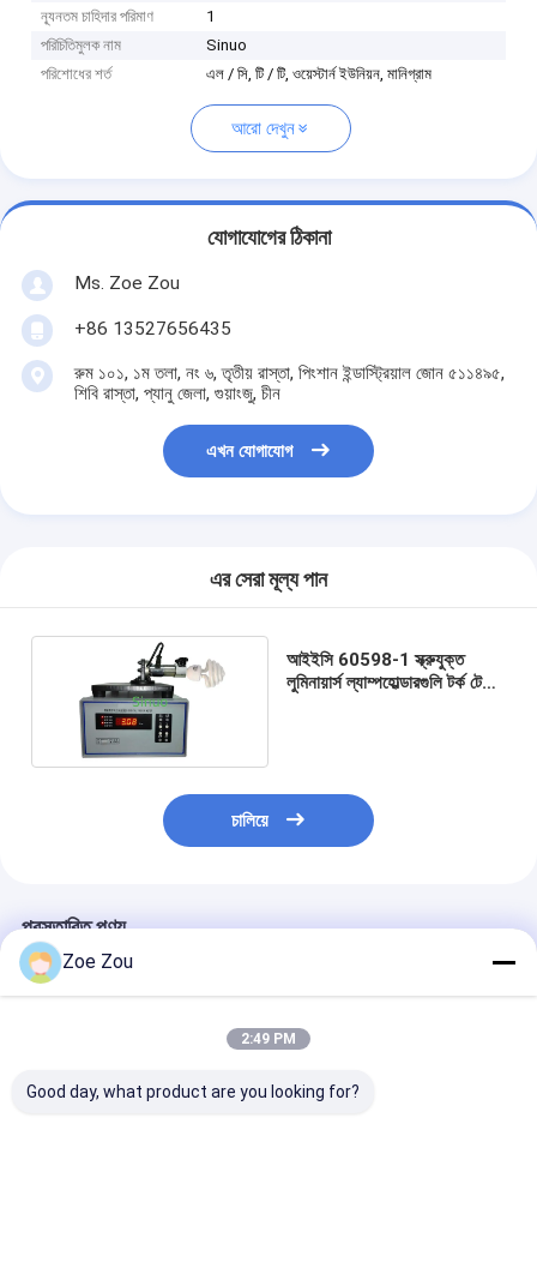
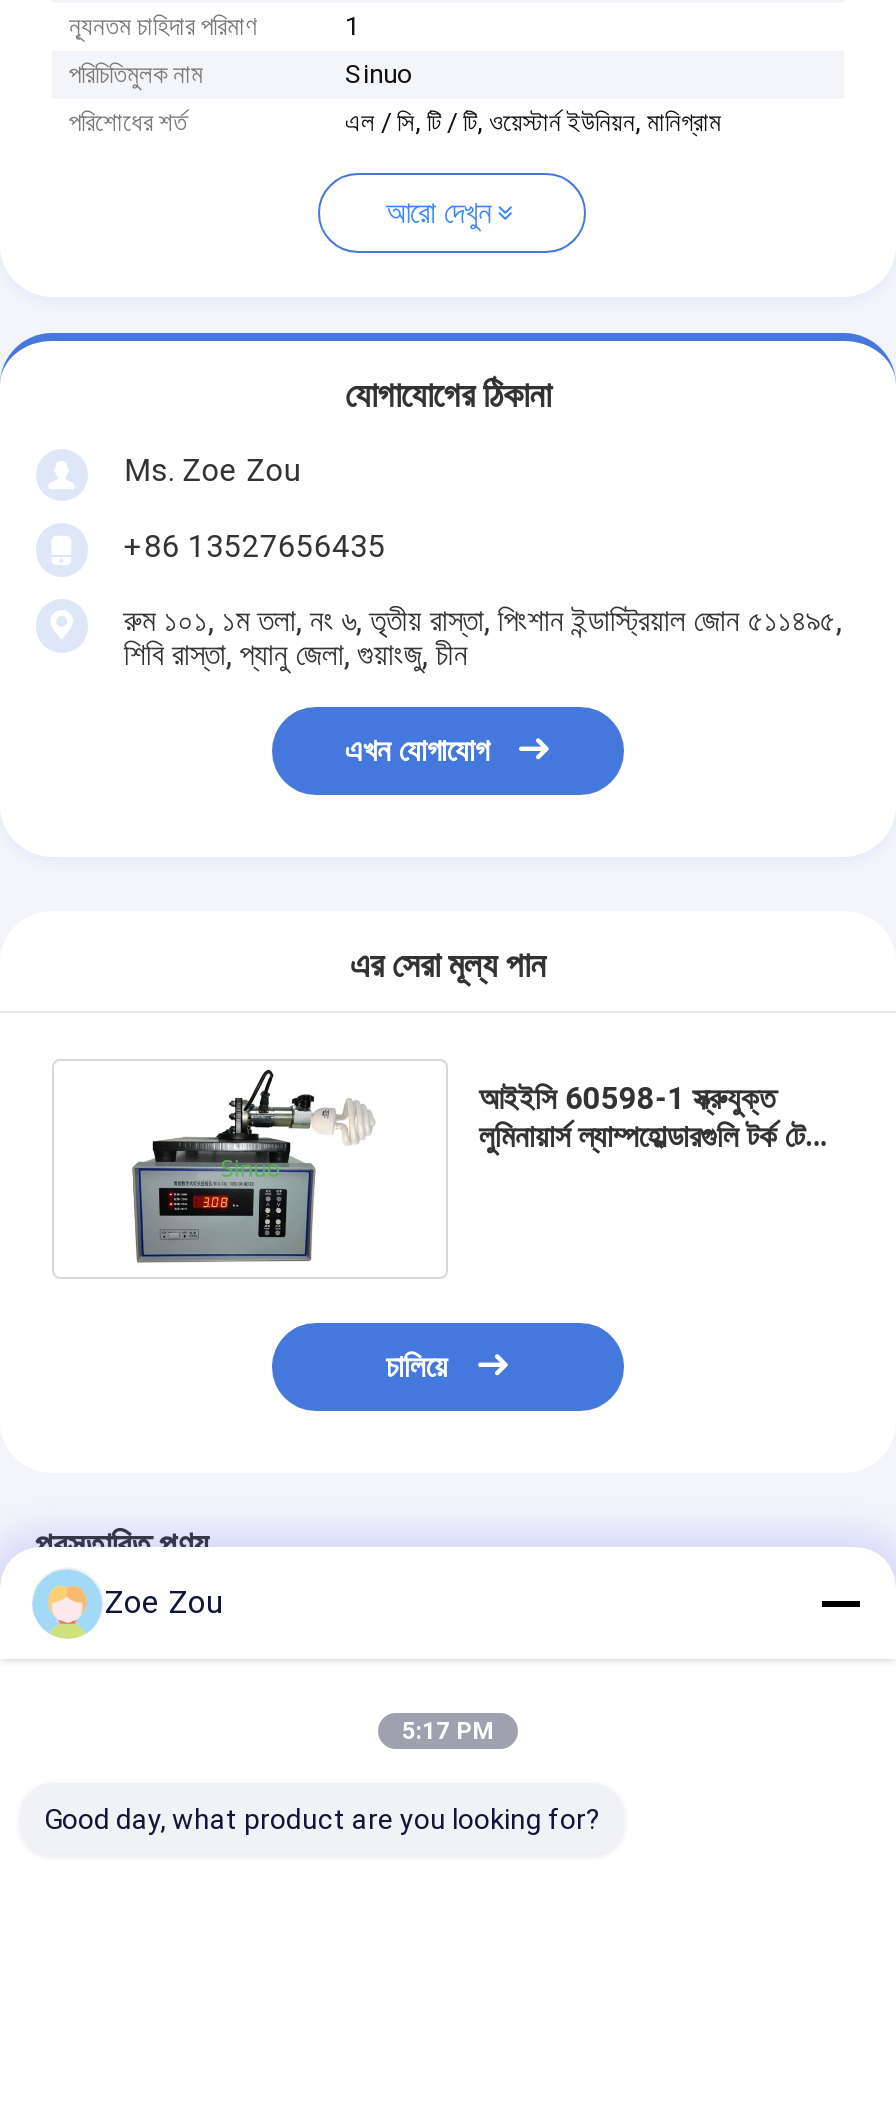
- 2:49 PM
+ 5:17 PM
